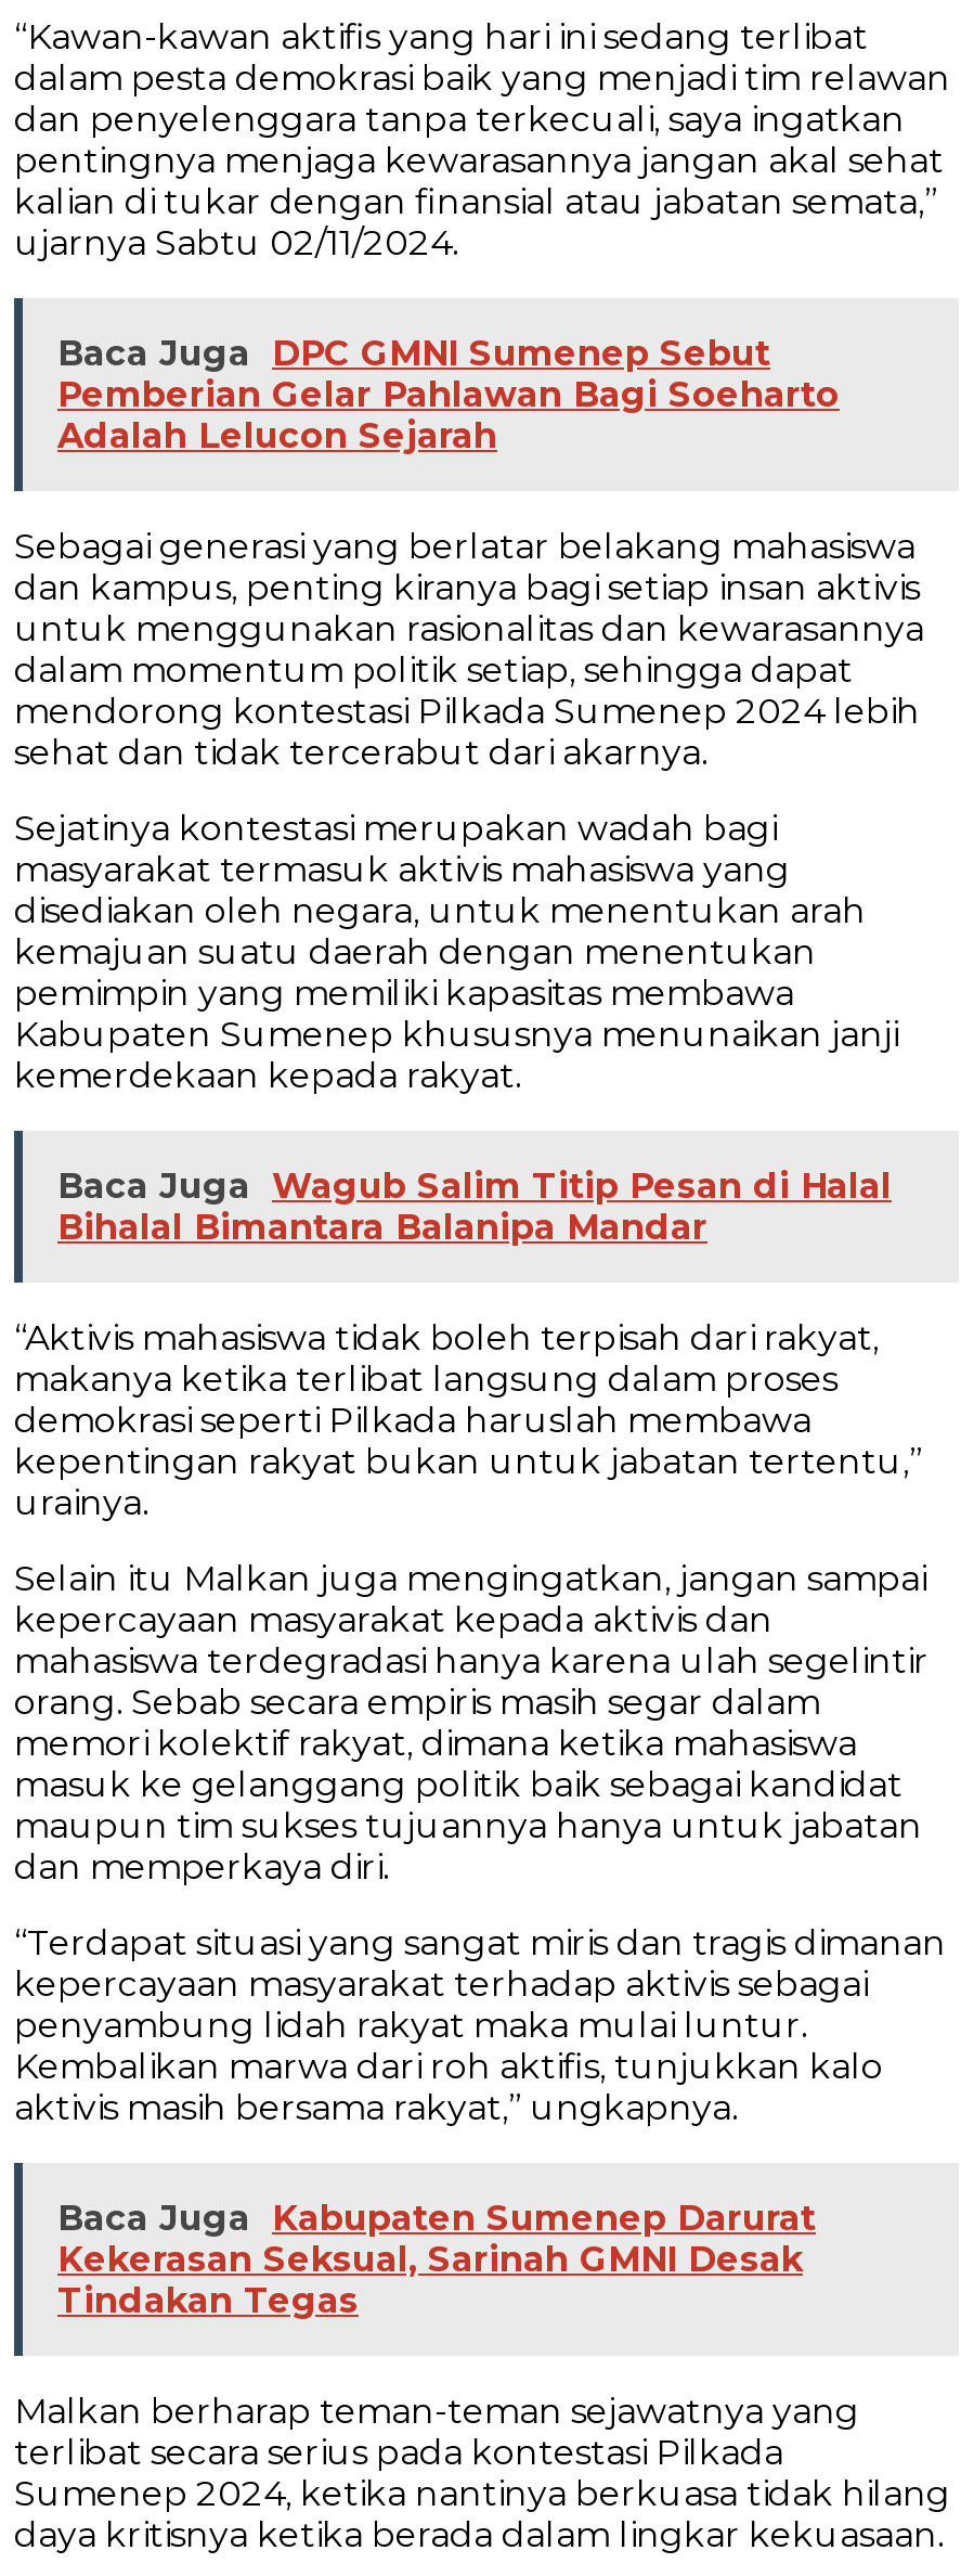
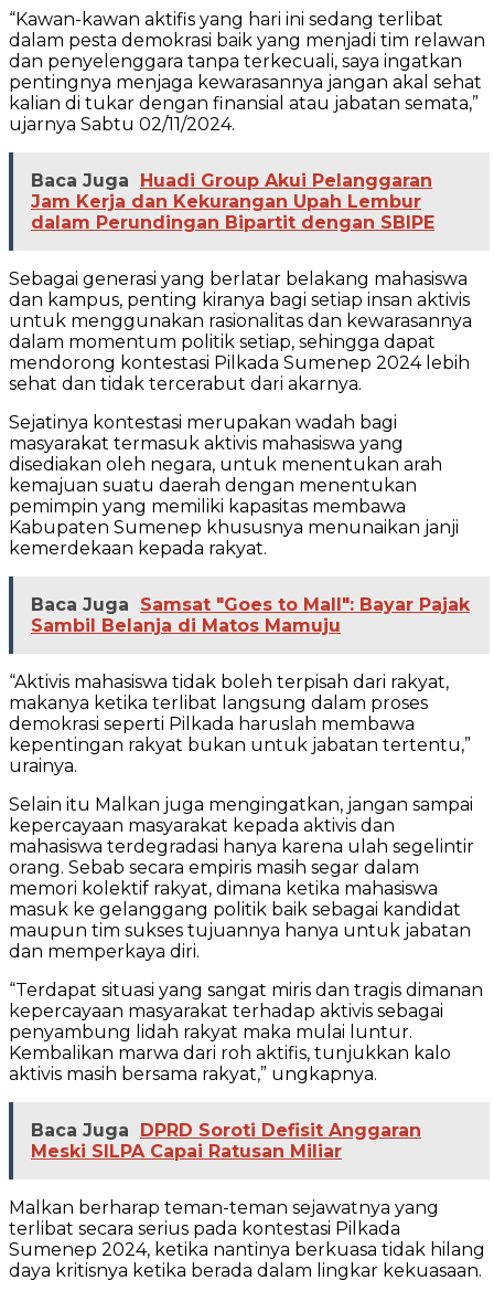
- Baca Juga DPC GMNI Sumenep Sebut
- Pemberian Gelar Pahlawan Bagi Soeharto
- Adalah Lelucon Sejarah
+ Baca Juga Huadi Group Akui Pelanggaran
+ Jam Kerja dan Kekurangan Upah Lembur
+ dalam Perundingan Bipartit dengan SBIPE

- Baca Juga Wagub Salim Titip Pesan di Halal
- Bihalal Bimantara Balanipa Mandar
+ Baca Juga Samsat "Goes to Mall": Bayar Pajak
+ Sambil Belanja di Matos Mamuju

- Baca Juga Kabupaten Sumenep Darurat
- Kekerasan Seksual, Sarinah GMNI Desak
- Tindakan Tegas
+ Baca Juga DPRD Soroti Defisit Anggaran
+ Meski SILPA Capai Ratusan Miliar
